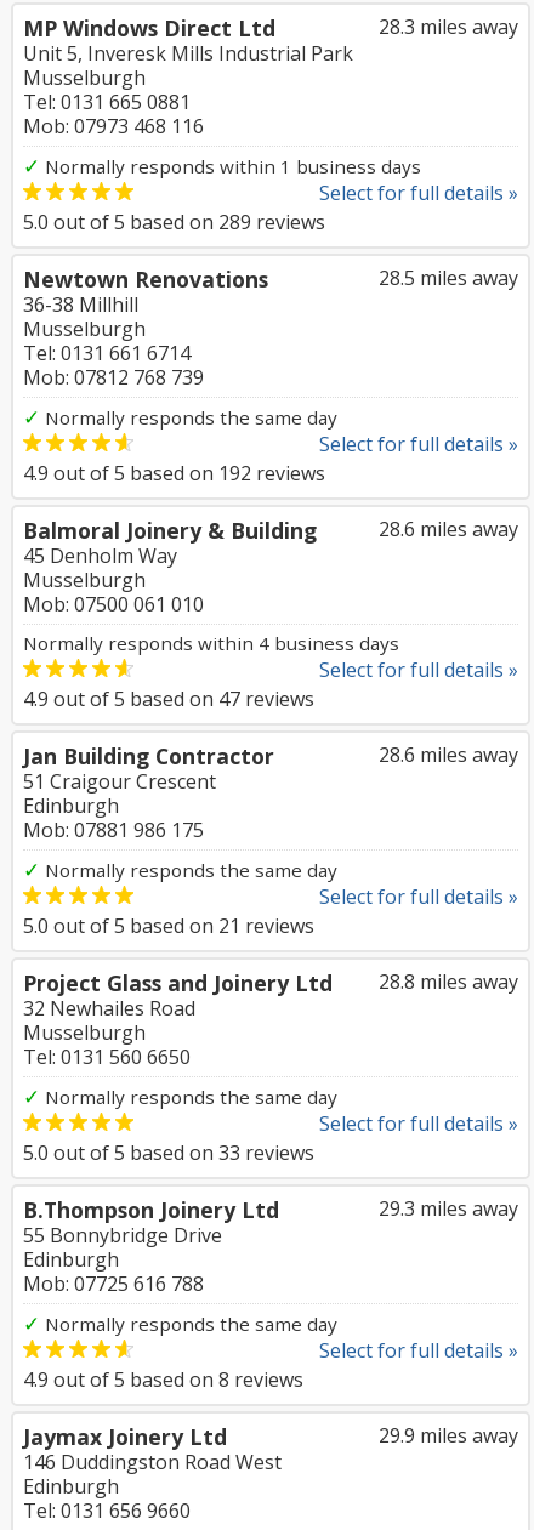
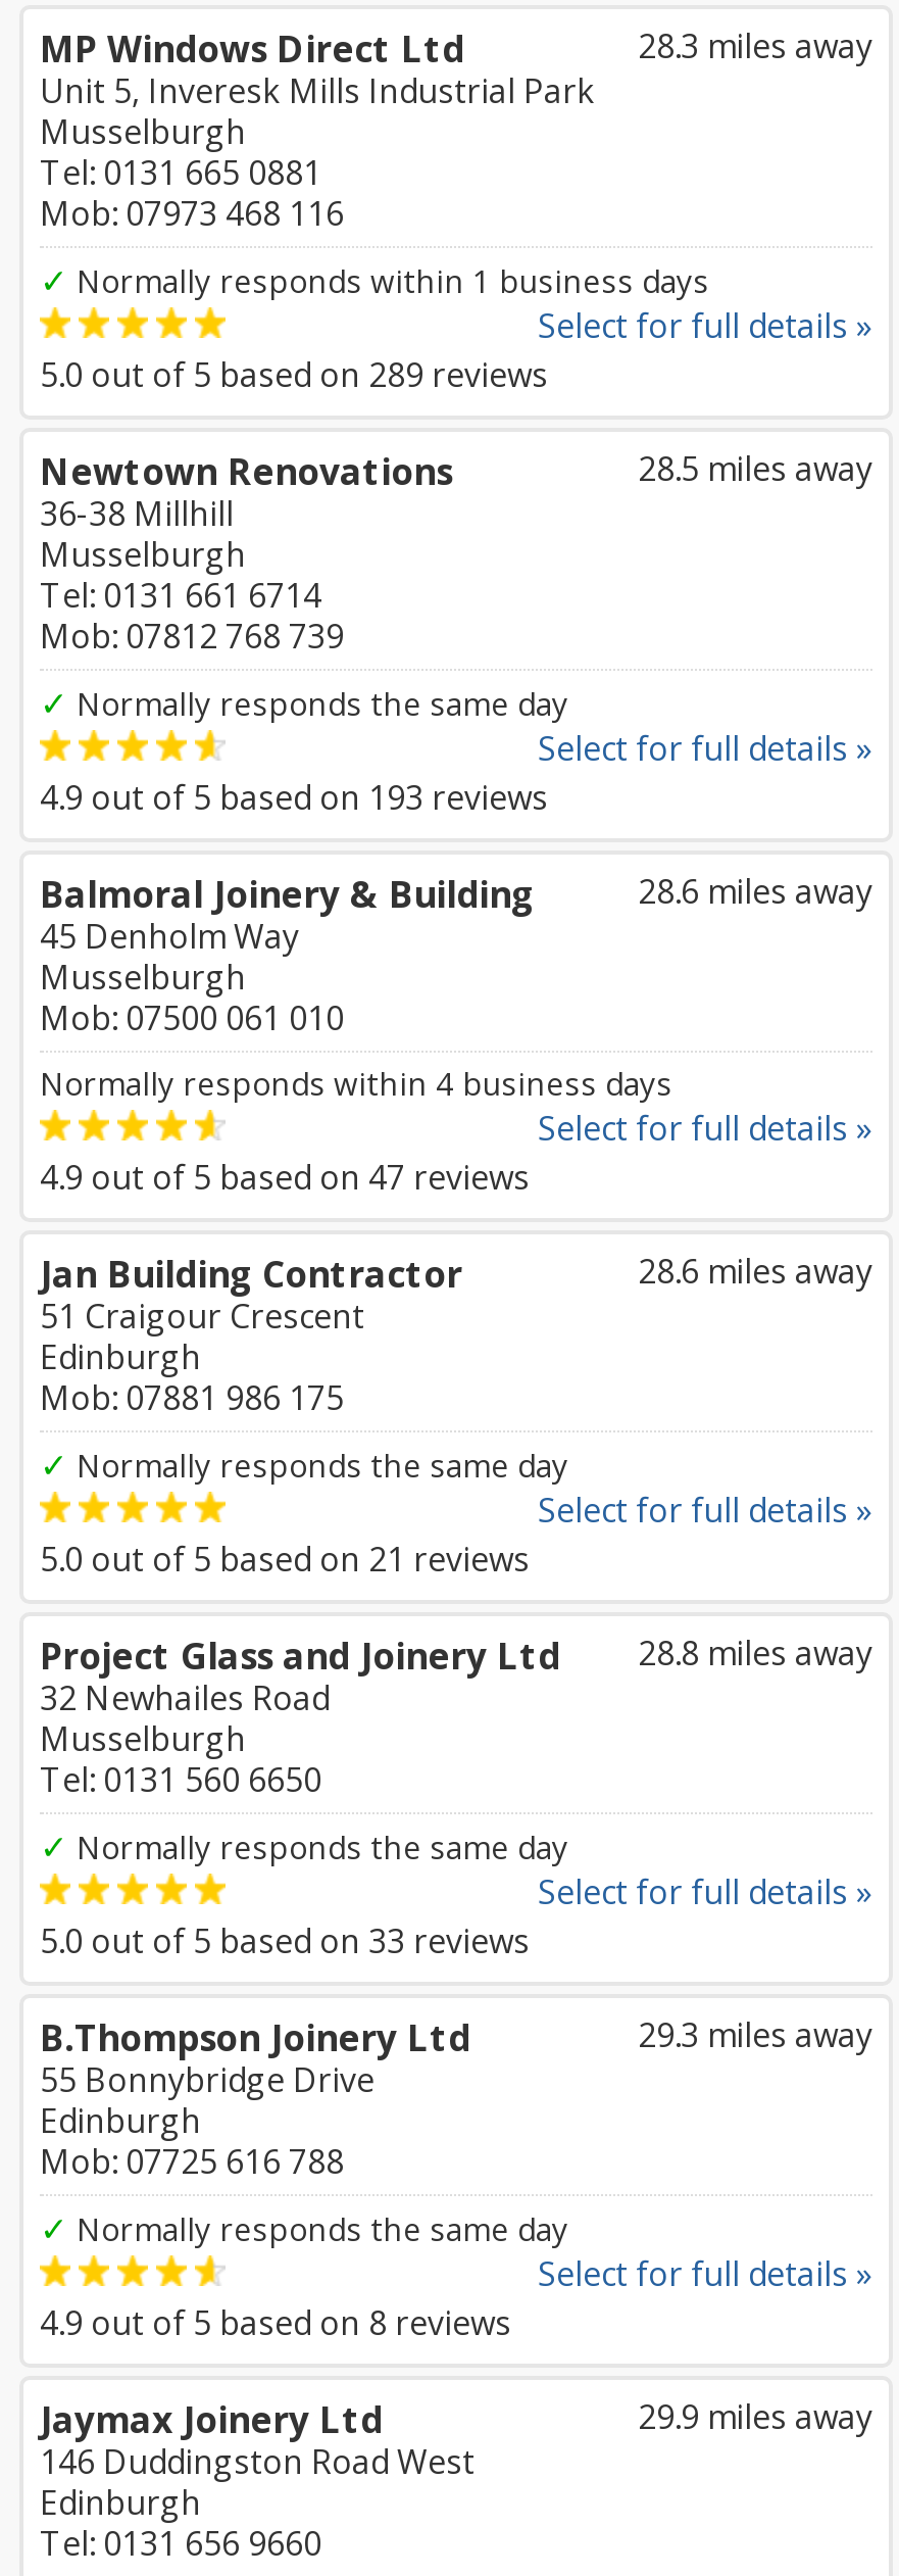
- 4.9 out of 5 based on 192 reviews
+ 4.9 out of 5 based on 193 reviews
